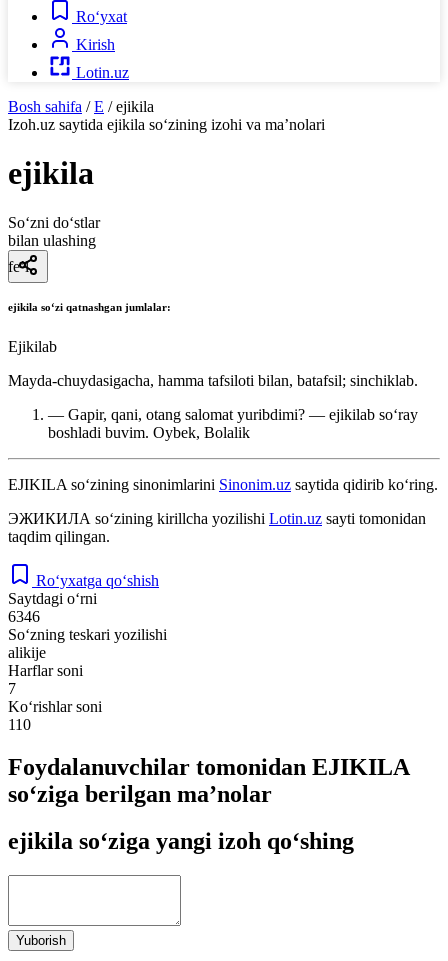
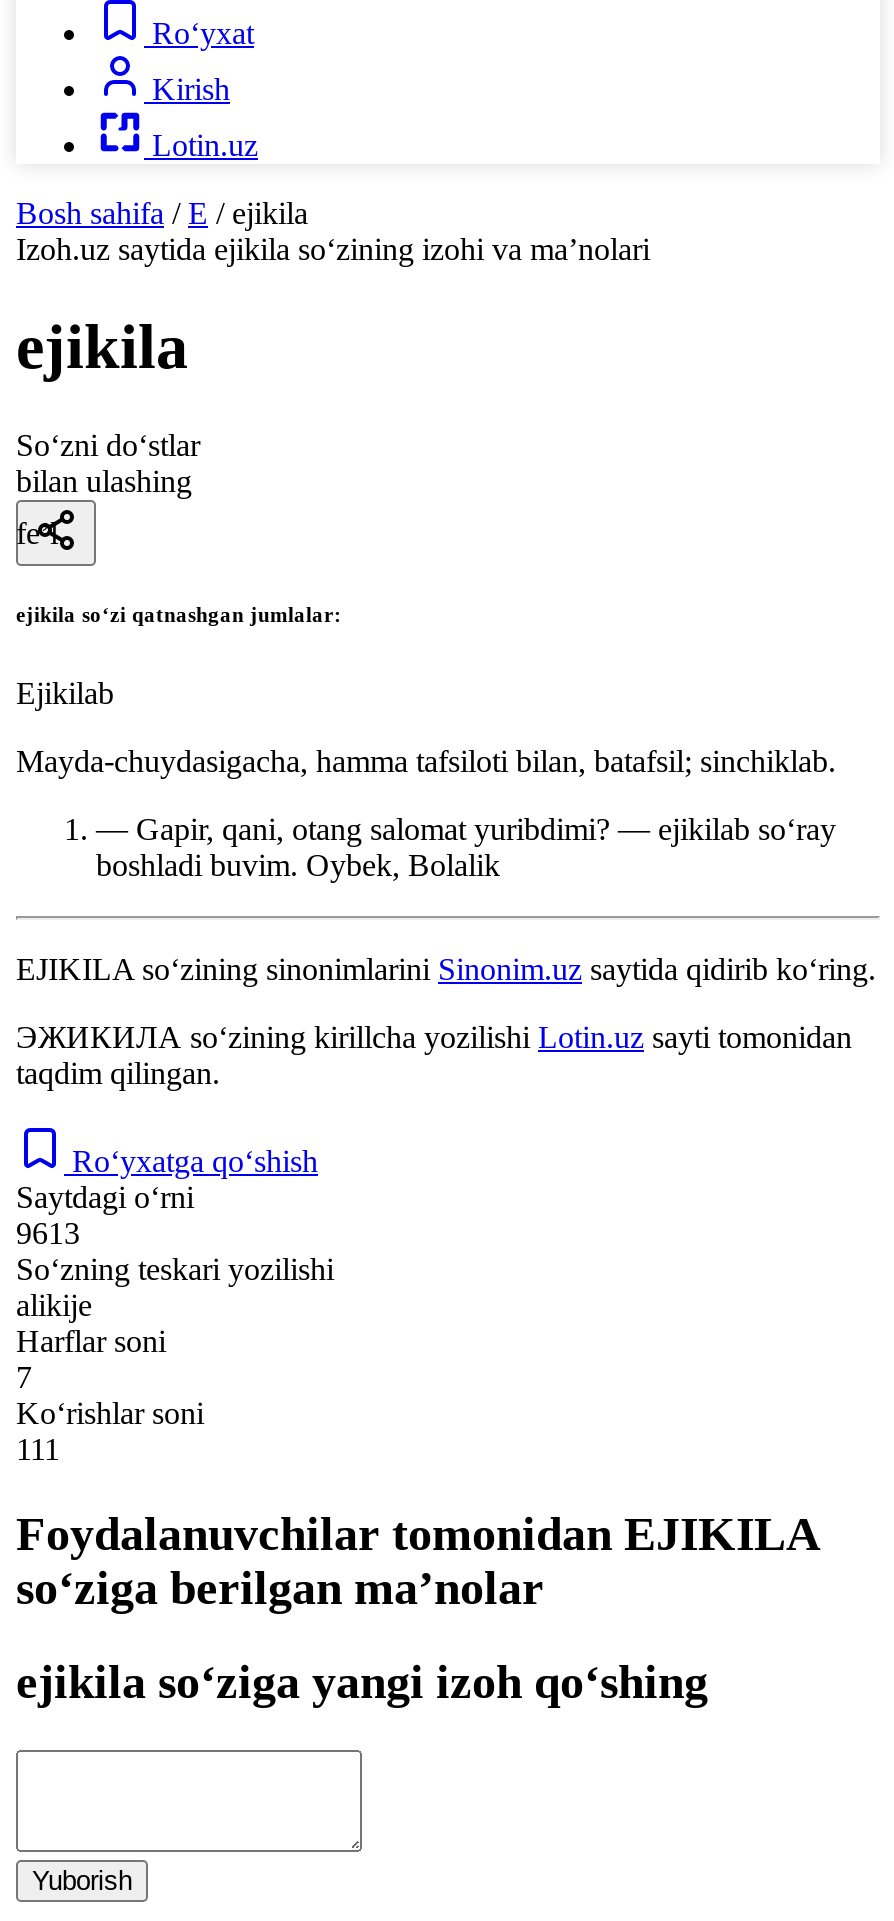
- 6346
+ 9613

- 110
+ 111
